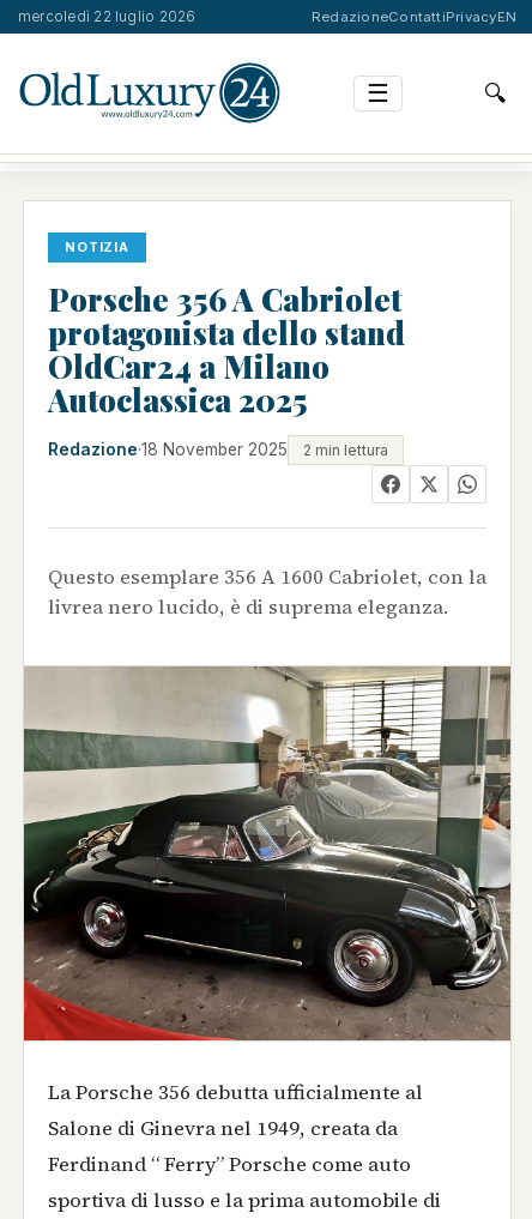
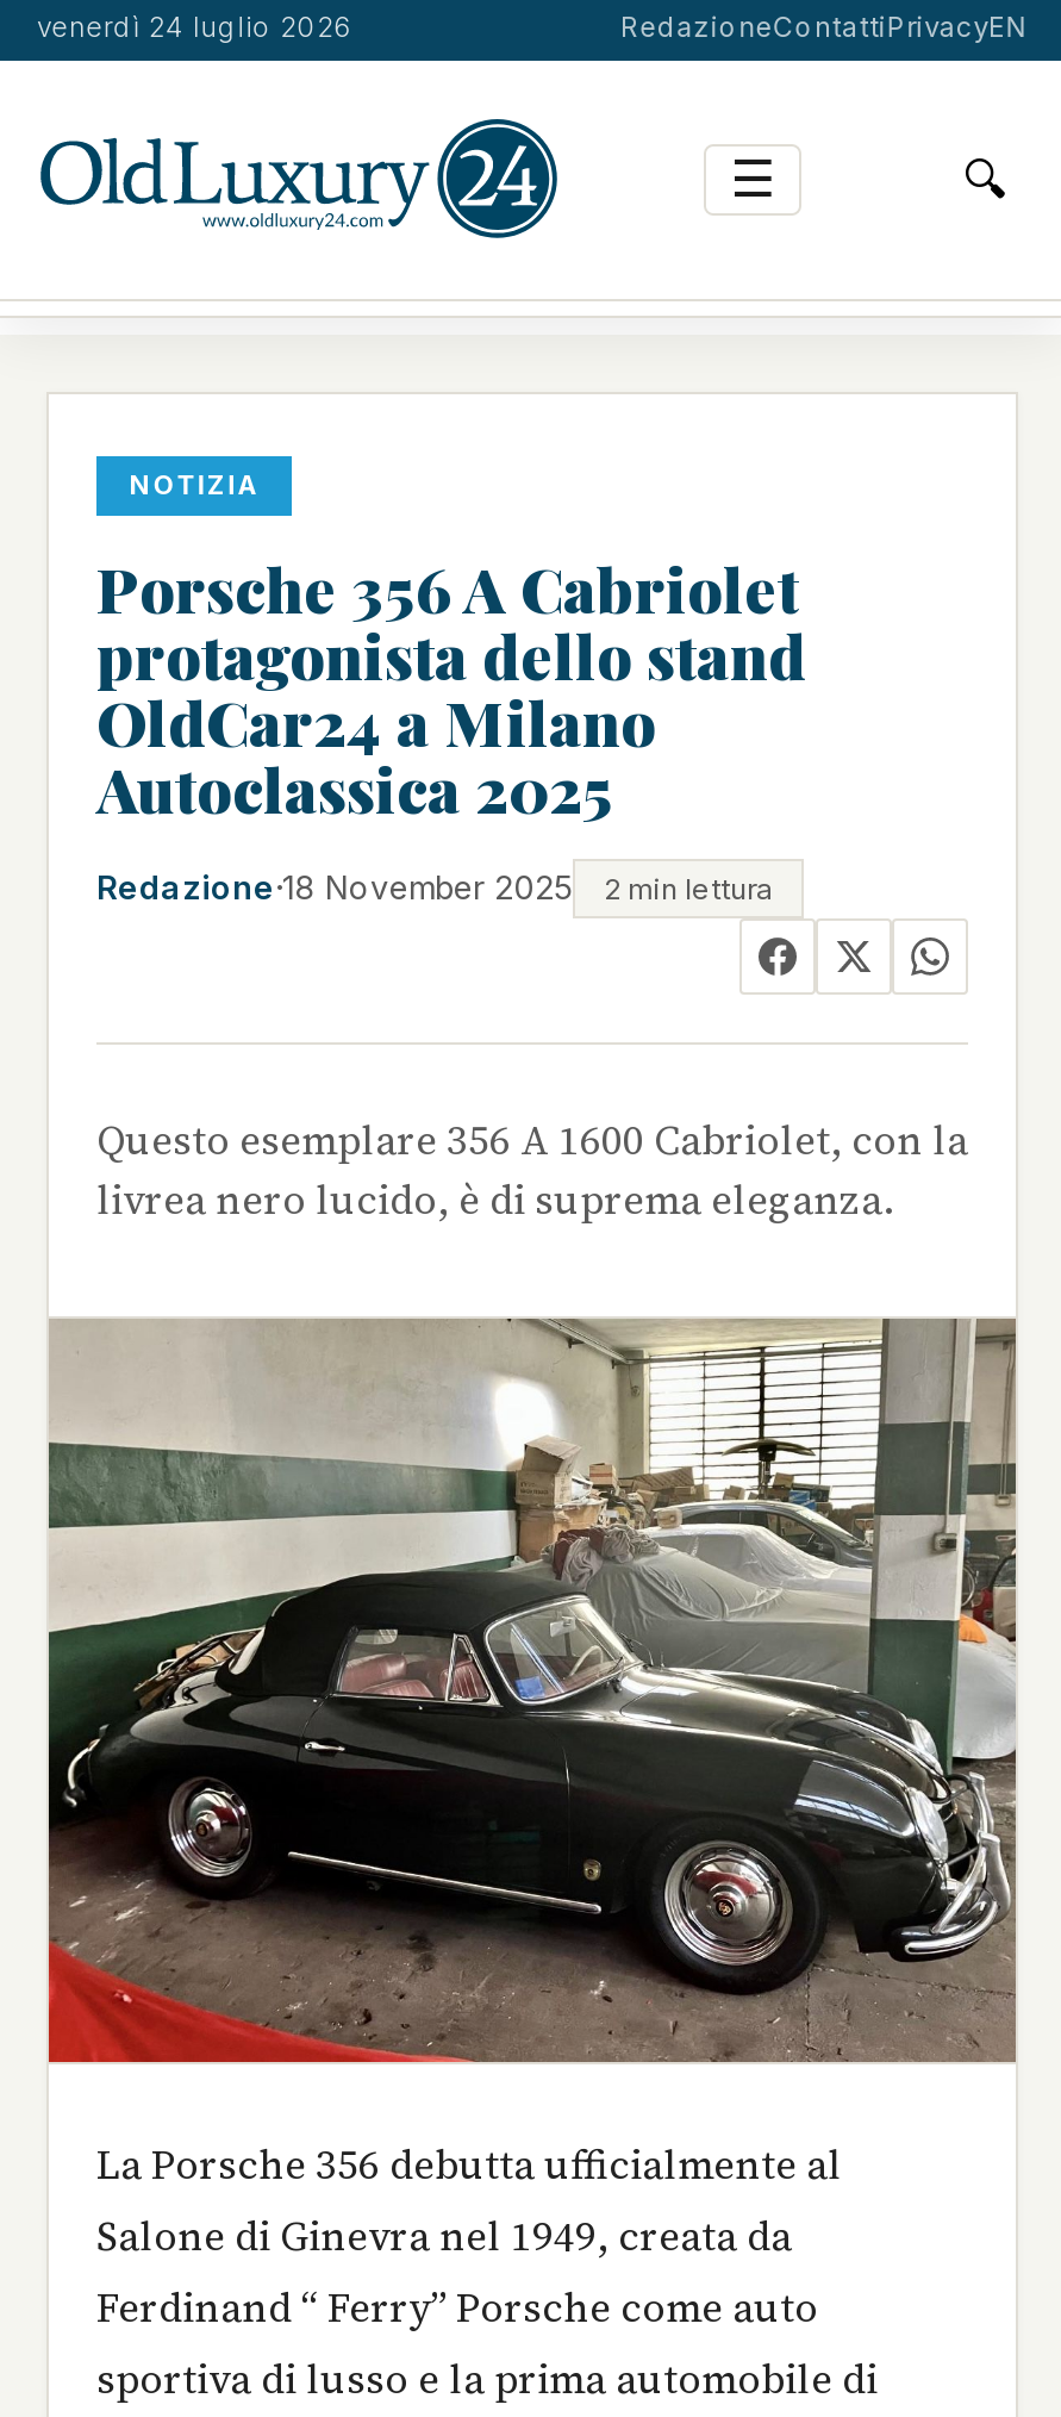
- mercoledì 22 luglio 2026
+ venerdì 24 luglio 2026
